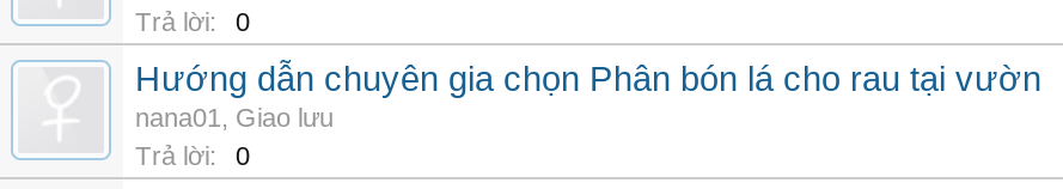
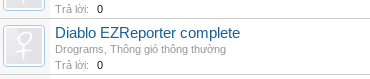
- Hướng dẫn chuyên gia chọn Phân bón lá cho rau tại vườn
- nana01, Giao lưu
+ Diablo EZReporter complete
+ Drograms, Thông gió thông thường
